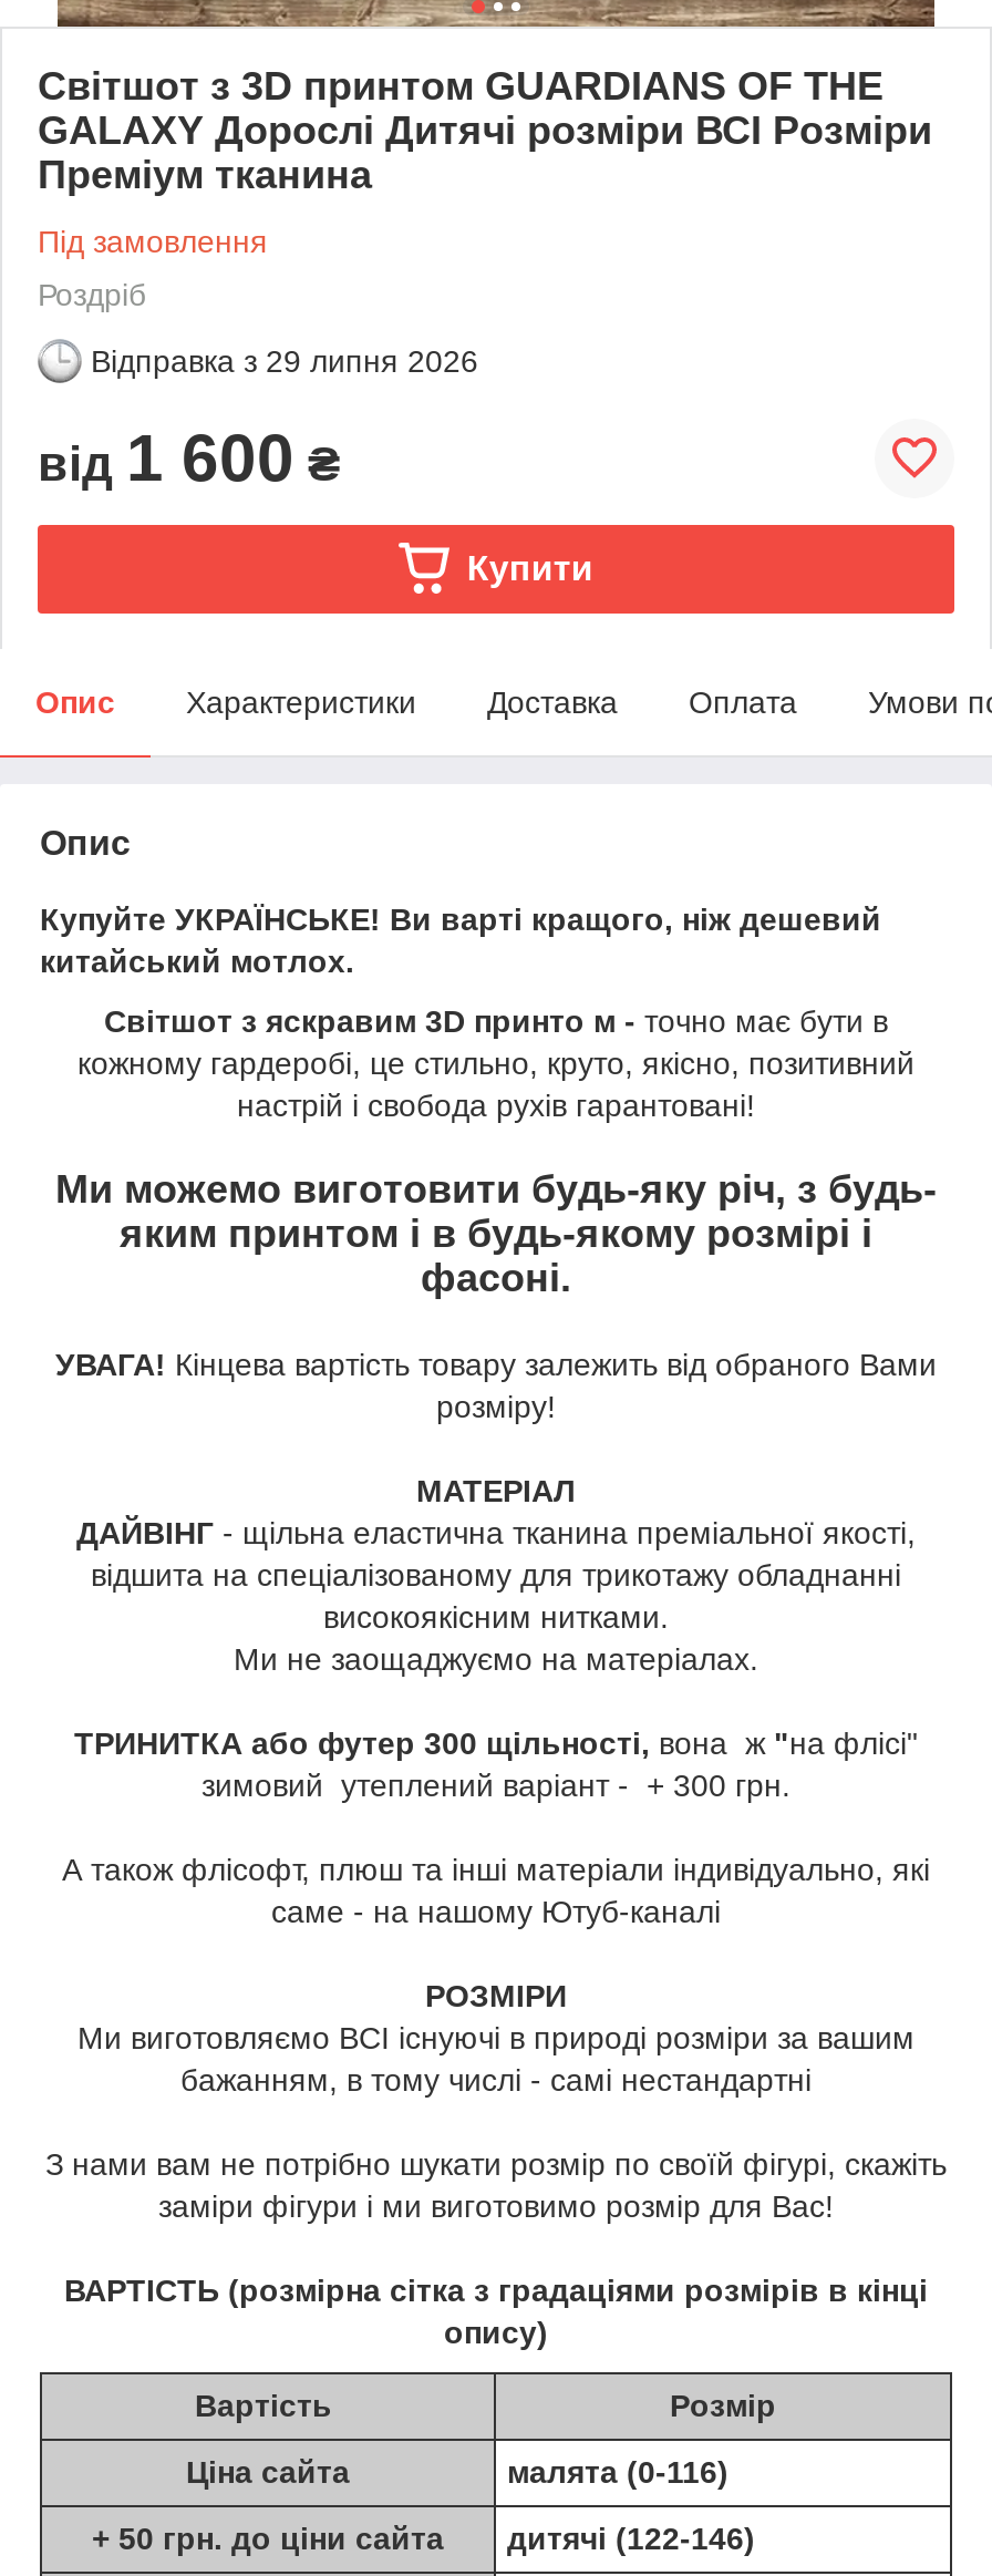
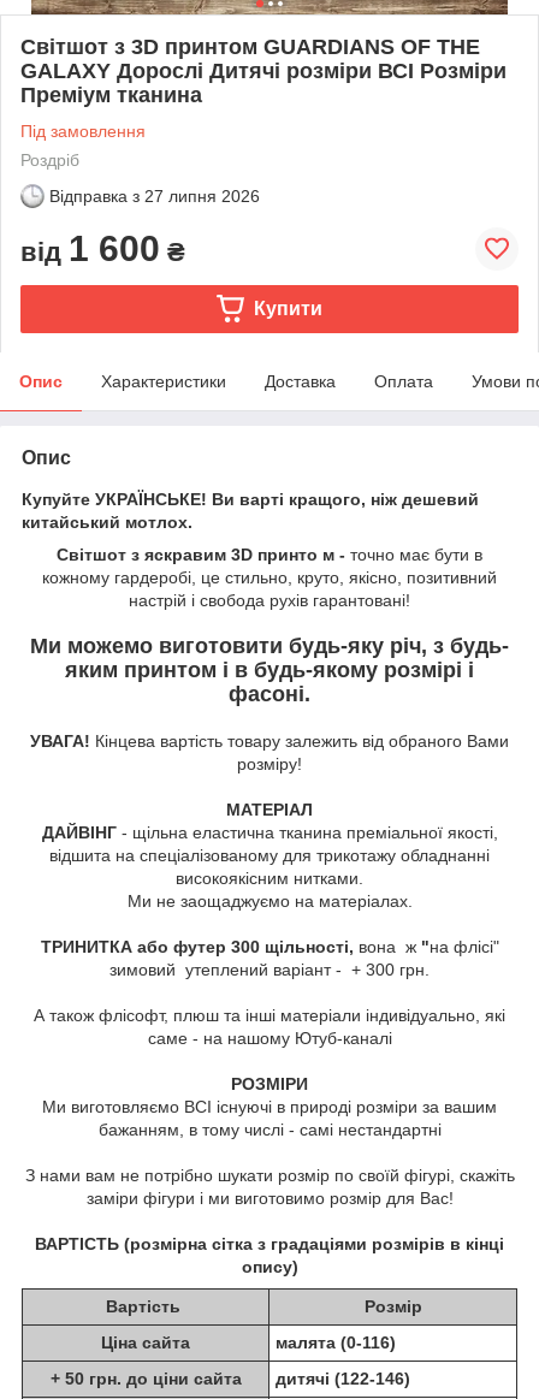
- Відправка з 29 липня 2026
+ Відправка з 27 липня 2026
